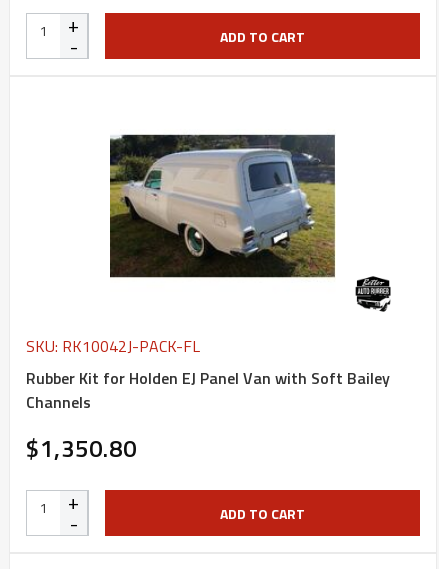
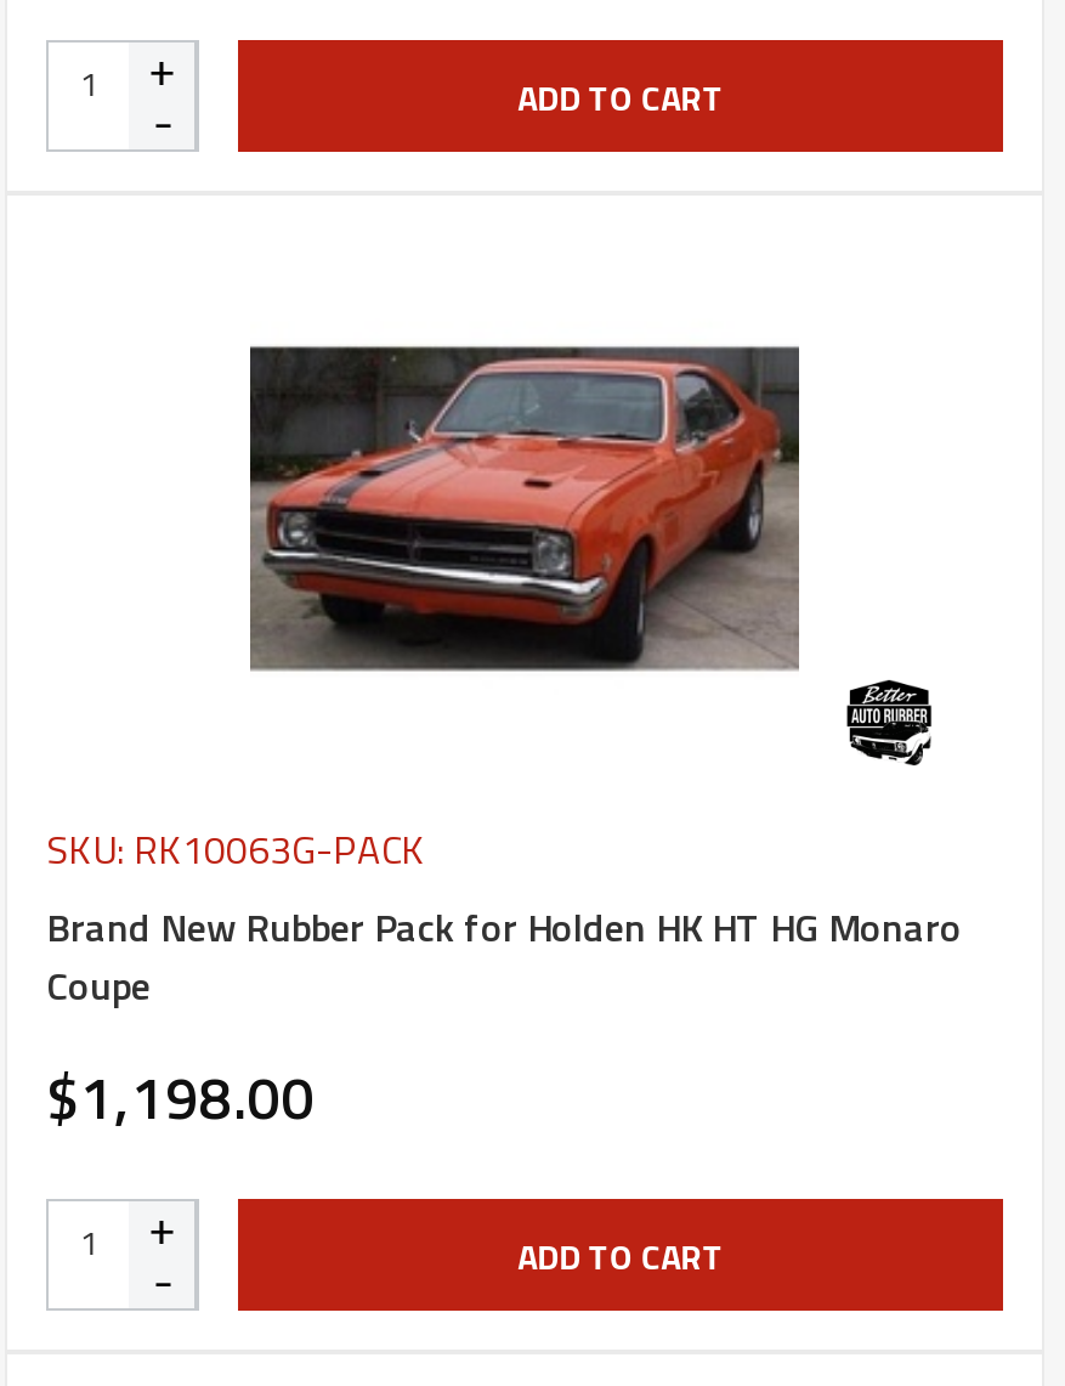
- [image]
+ [image]

- SKU: RK10042J-PACK-FL
- Rubber Kit for Holden EJ Panel Van with Soft Bailey
- Channels
- $1,350.80
+ SKU: RK10063G-PACK
+ Brand New Rubber Pack for Holden HK HT HG Monaro
+ Coupe
+ $1,198.00
